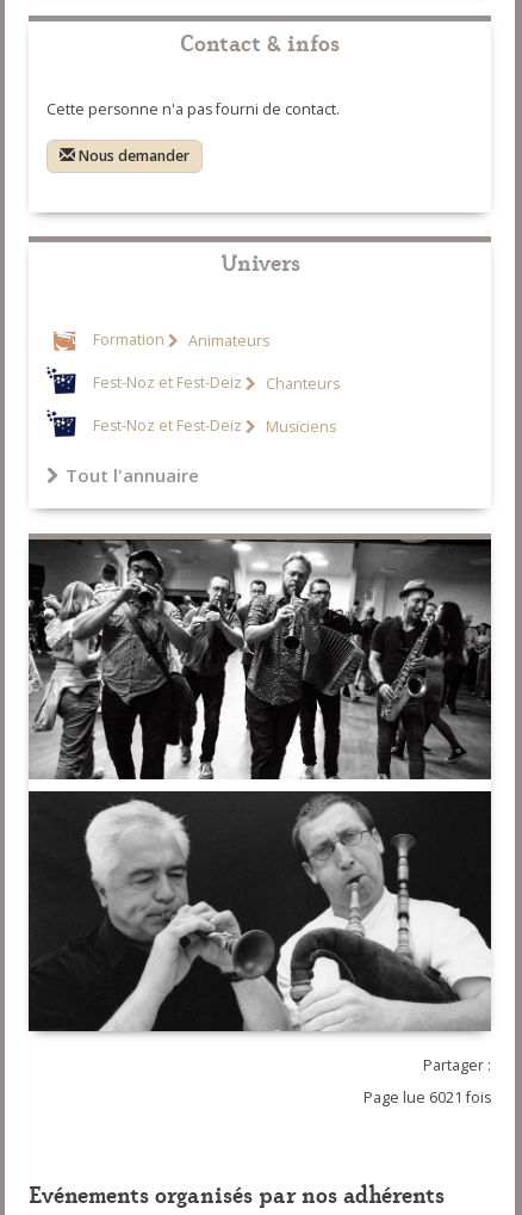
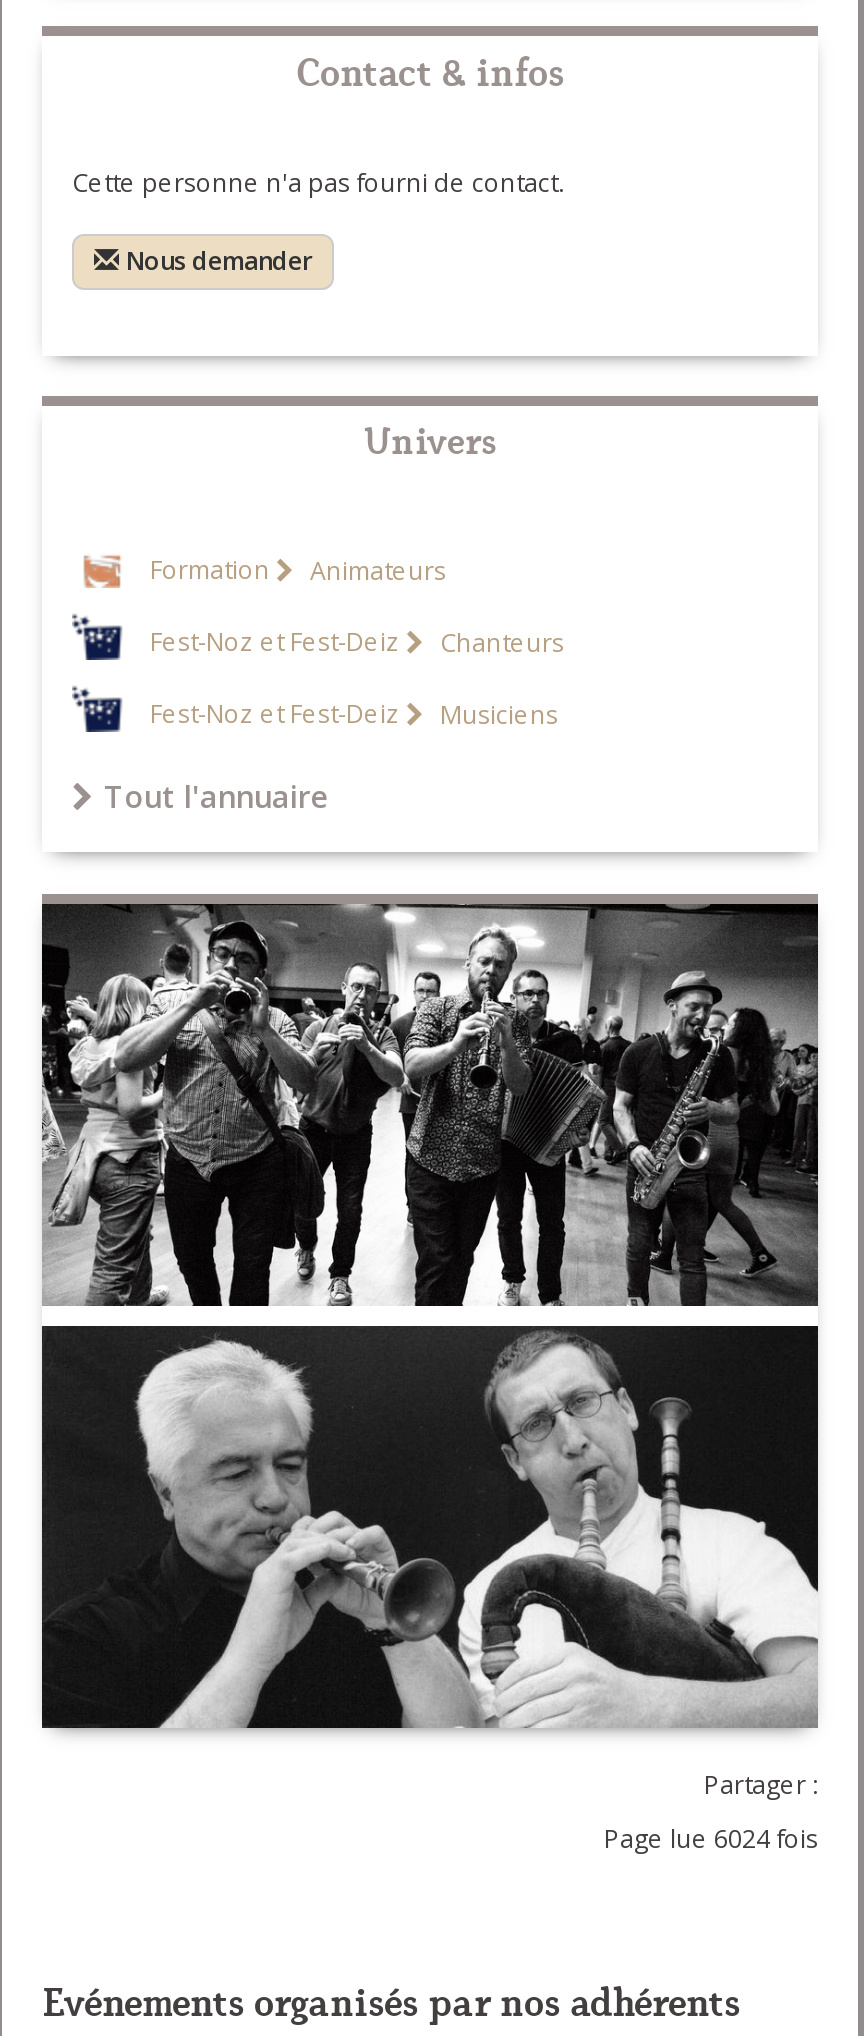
- Page lue 6021 fois
+ Page lue 6024 fois
